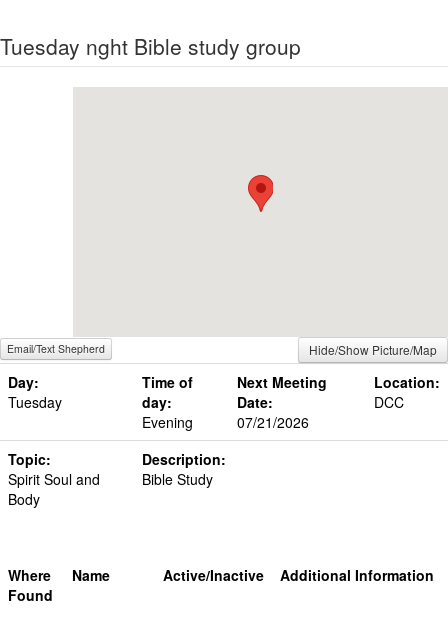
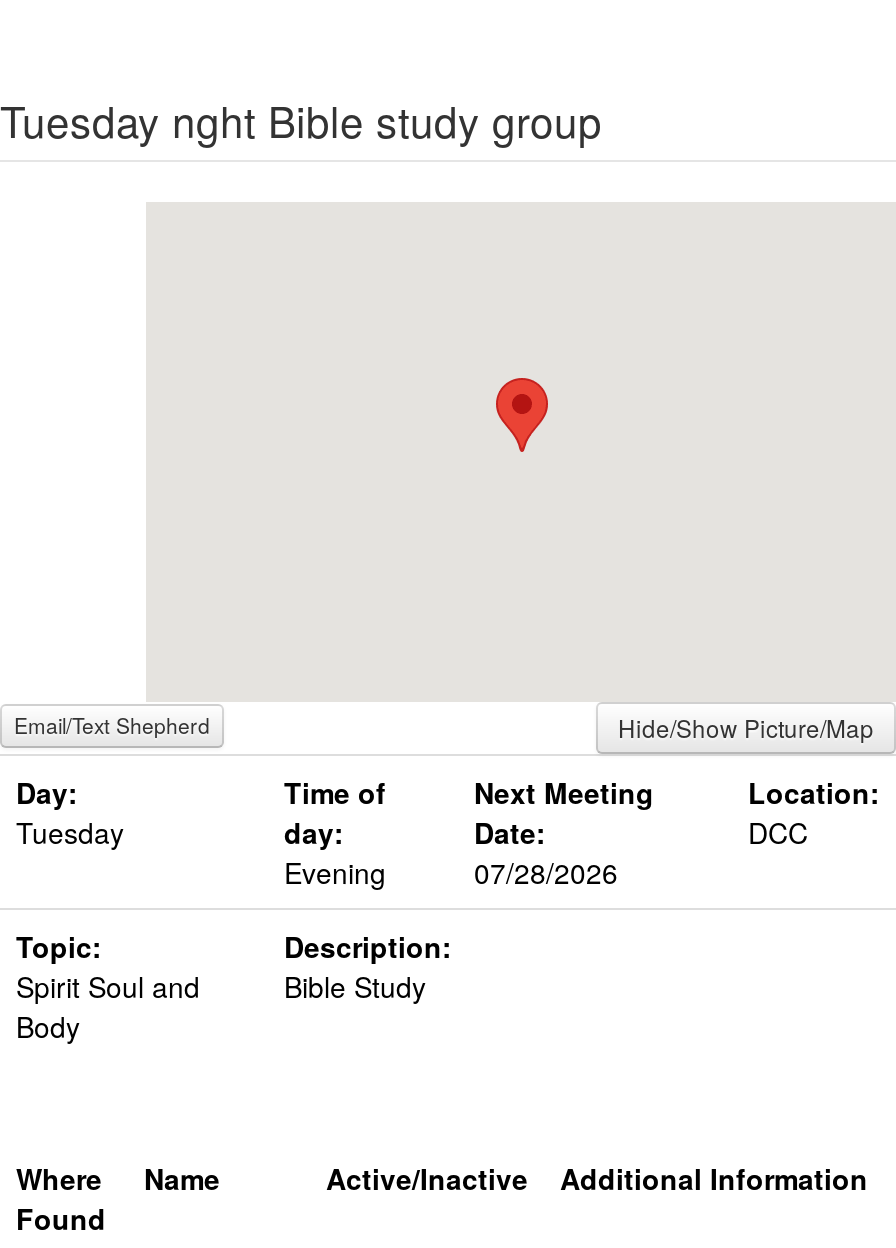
- 07/21/2026
+ 07/28/2026
